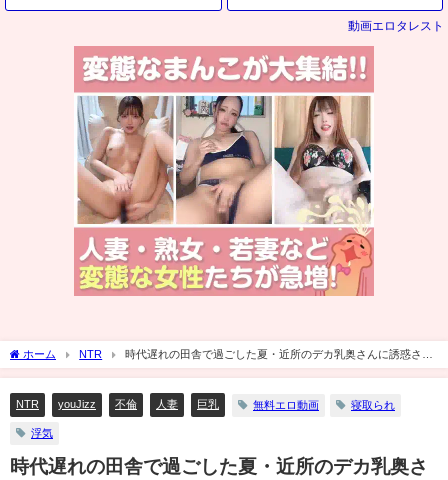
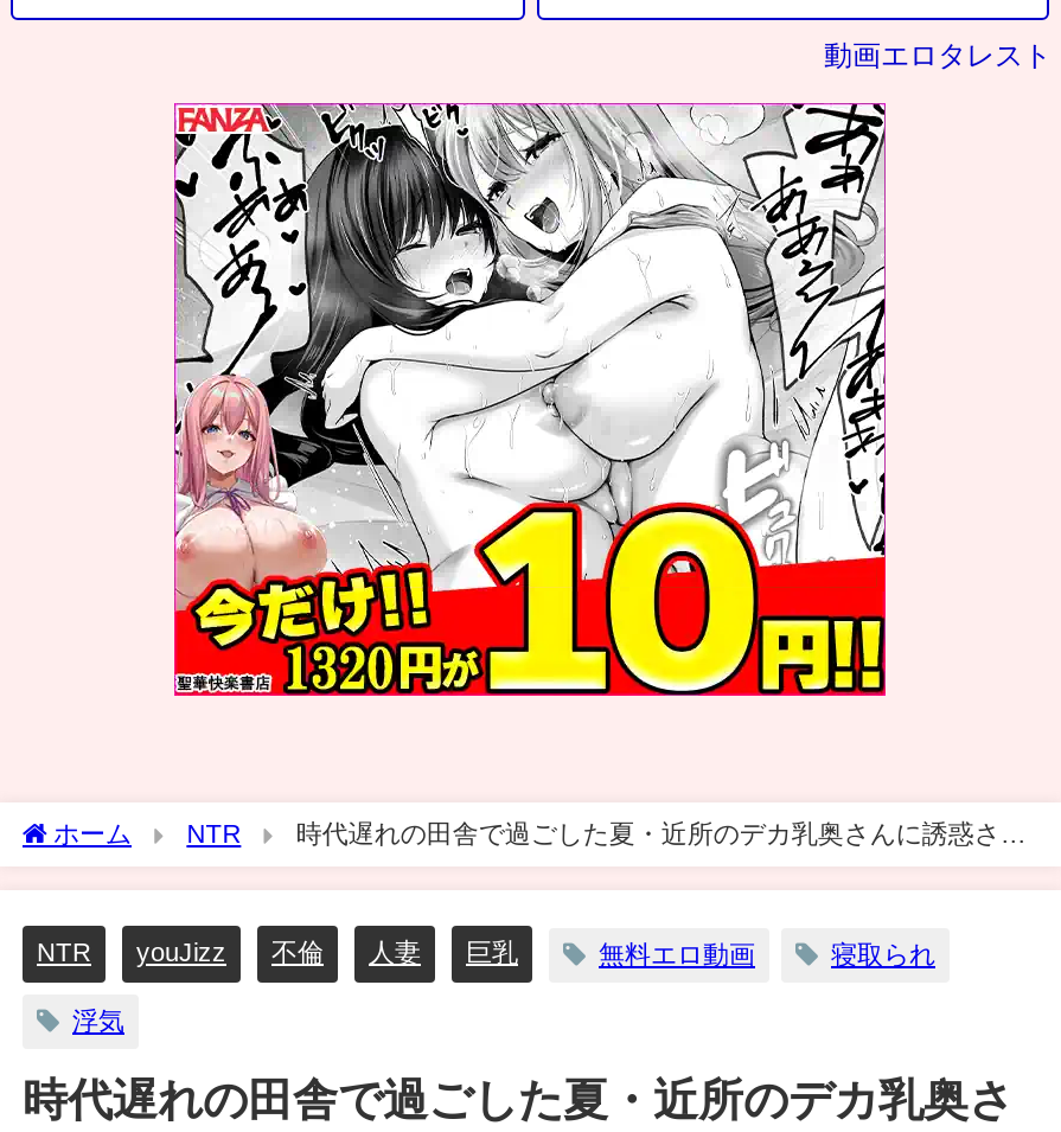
- [image]
+ [image]
